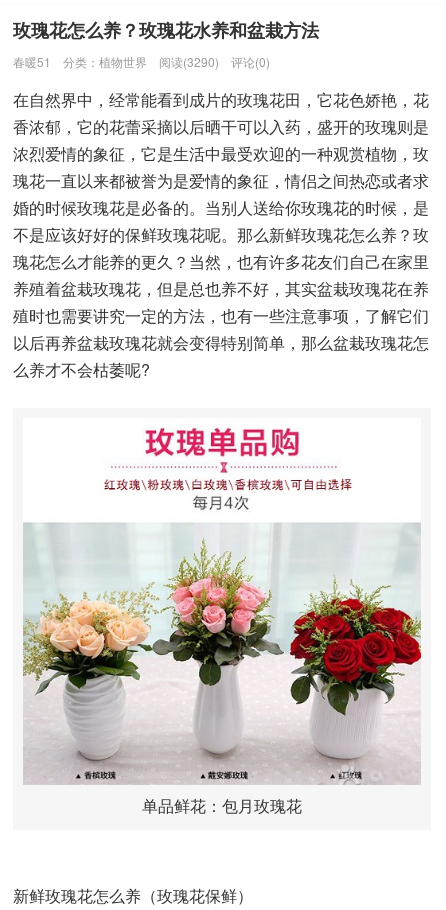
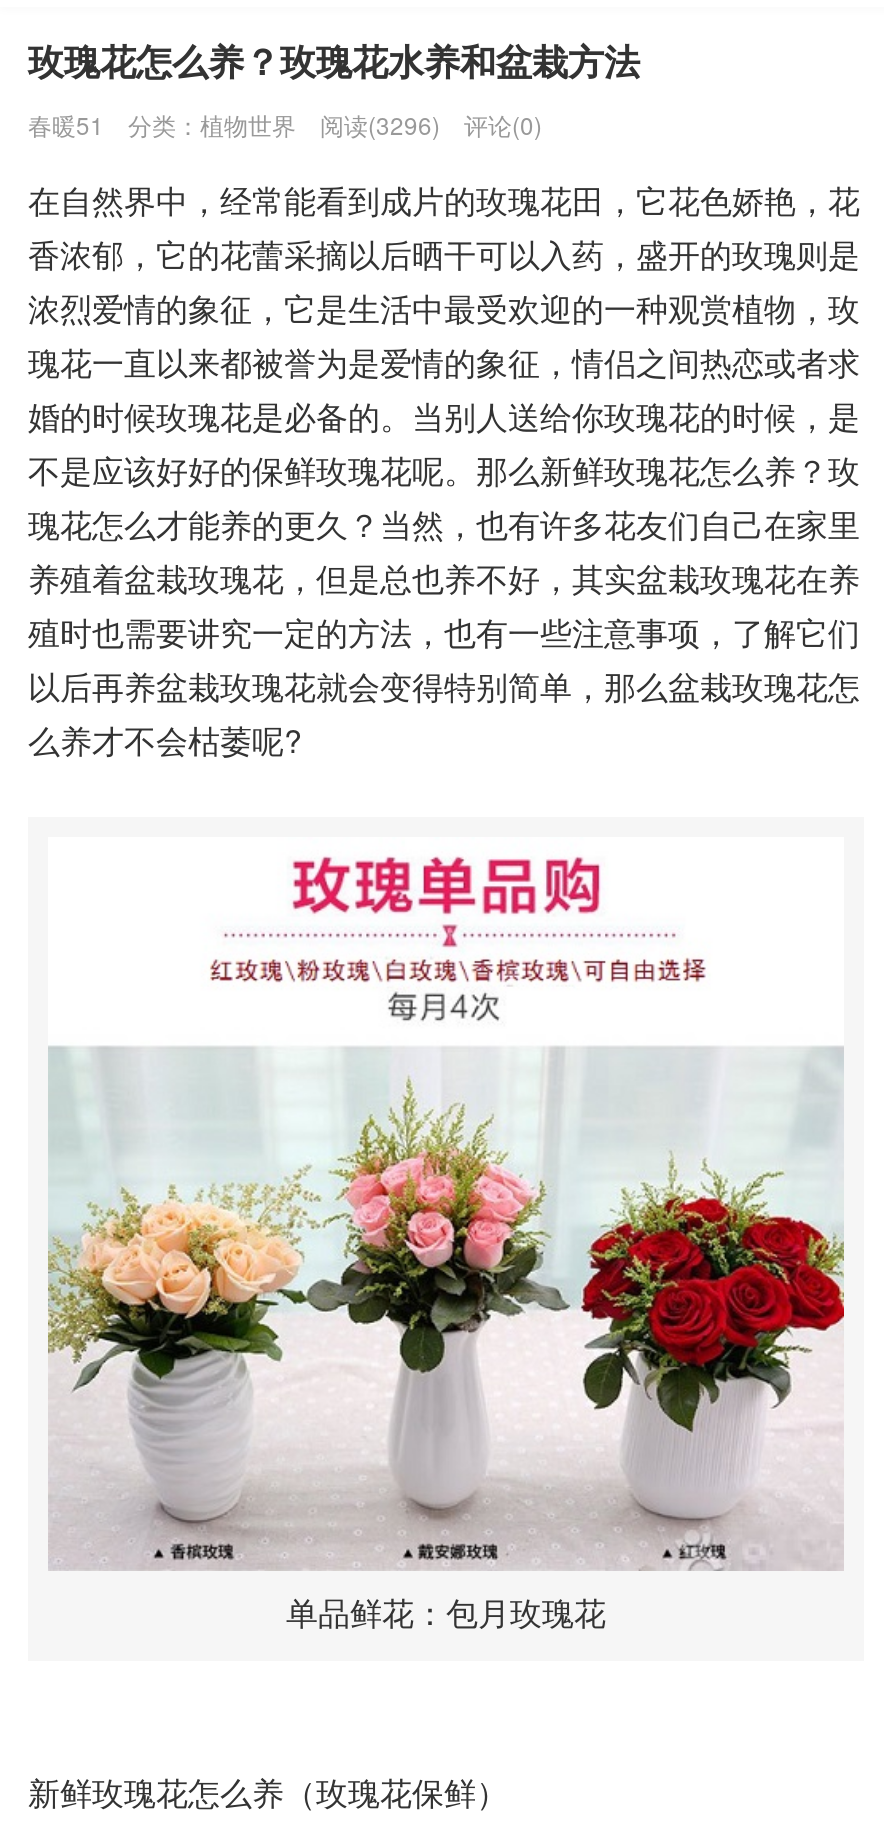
- 春暖51 分类：植物世界 阅读(3290) 评论(0)
+ 春暖51 分类：植物世界 阅读(3296) 评论(0)
